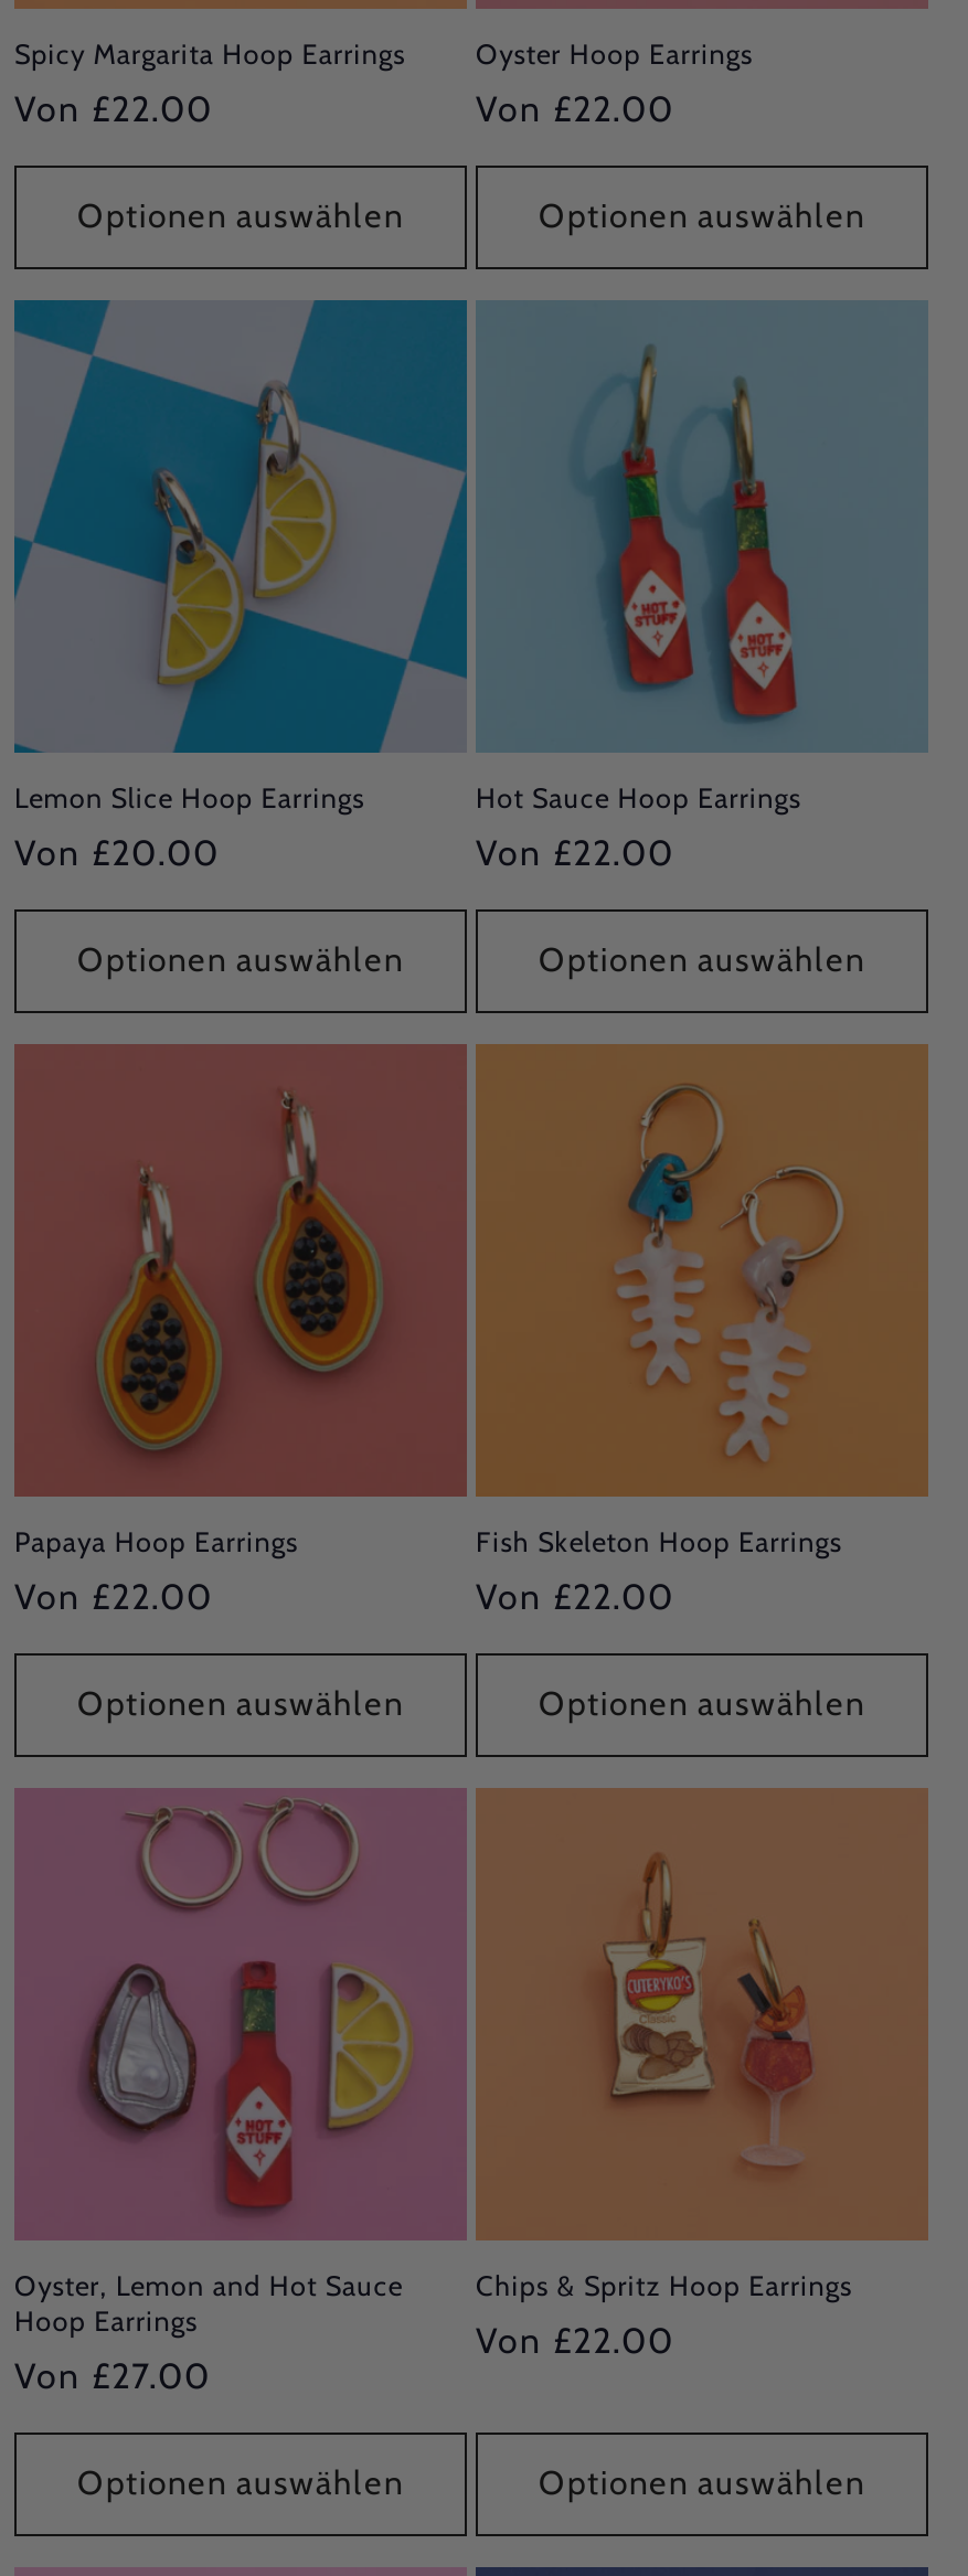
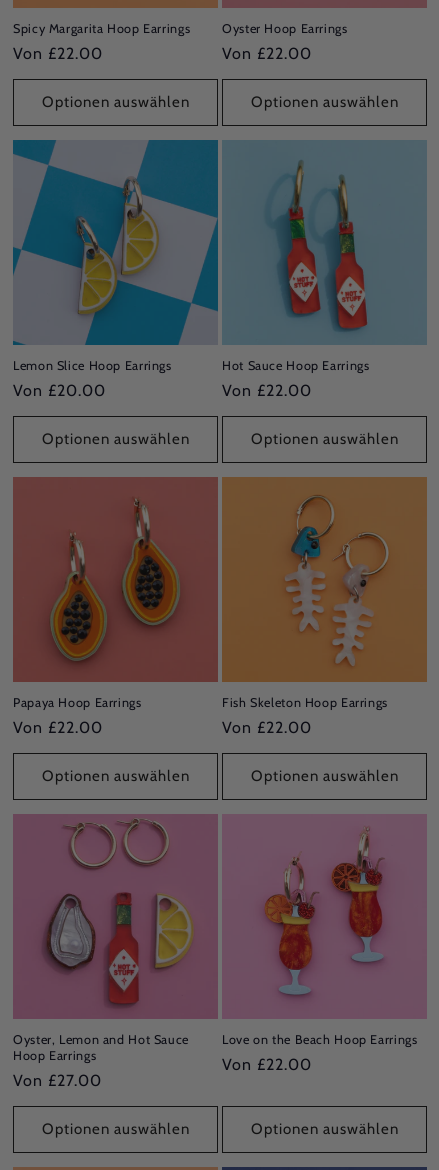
- [image]
- Chips & Spritz Hoop Earrings
+ [image]
+ Love on the Beach Hoop Earrings
